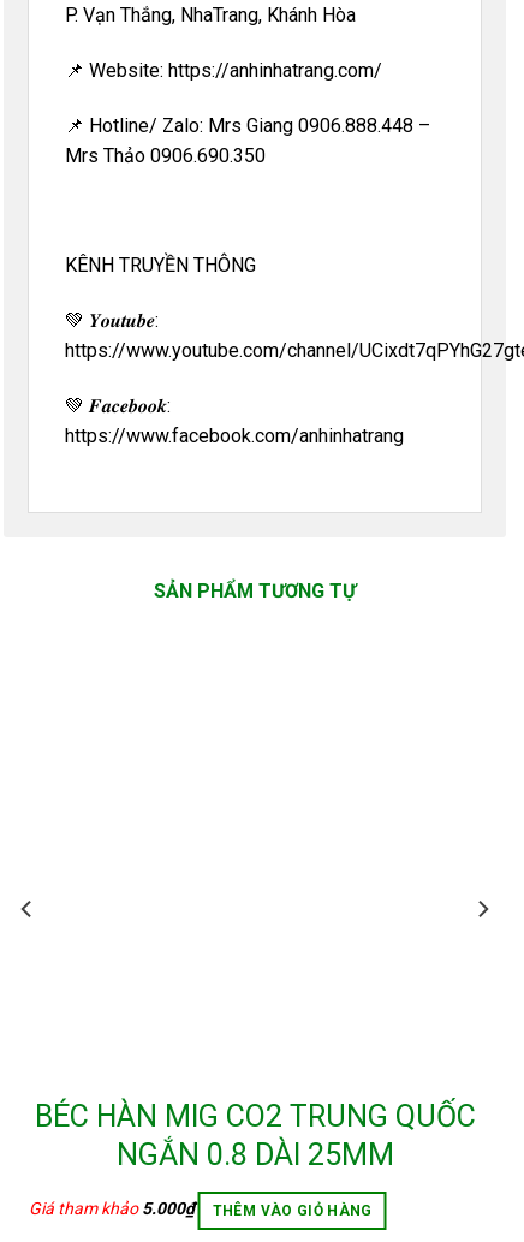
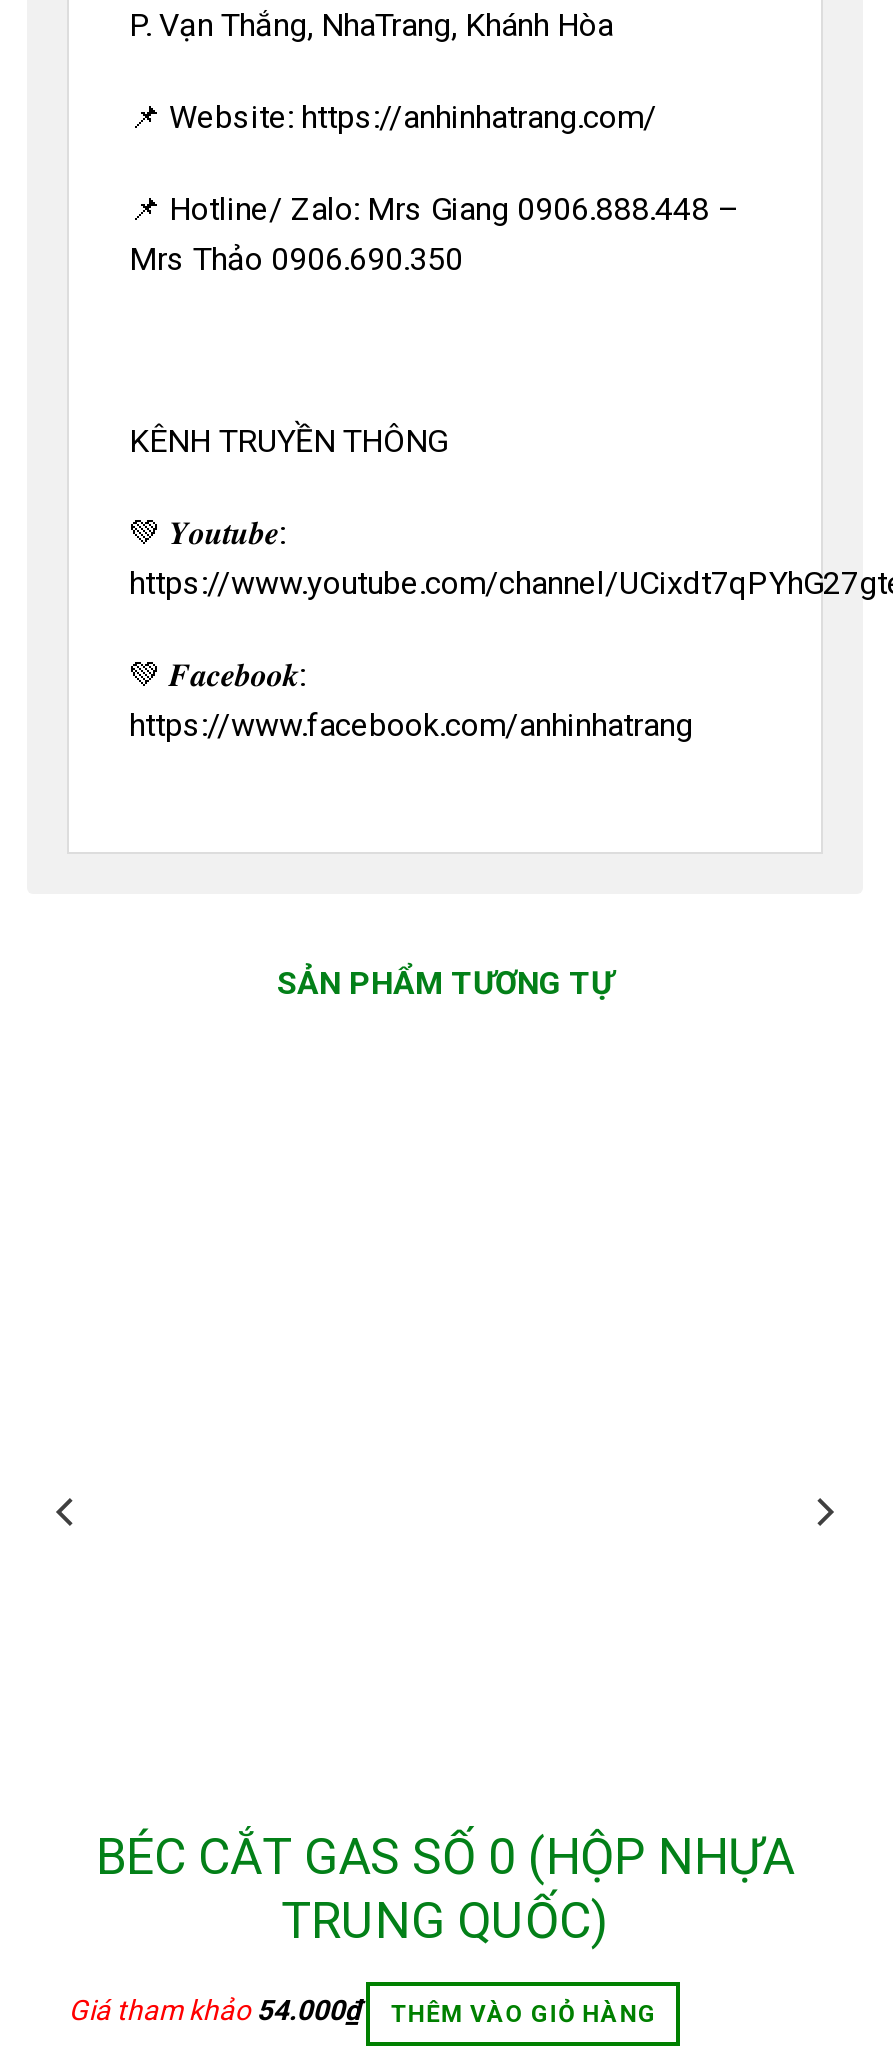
- BÉC HÀN MIG CO2 TRUNG QUỐC
- NGẮN 0.8 DÀI 25MM
+ BÉC CẮT GAS SỐ 0 (HỘP NHỰA
+ TRUNG QUỐC)

- Giá tham khảo 5.000₫ THÊM VÀO GIỎ HÀNG
+ Giá tham khảo 54.000₫ THÊM VÀO GIỎ HÀNG
